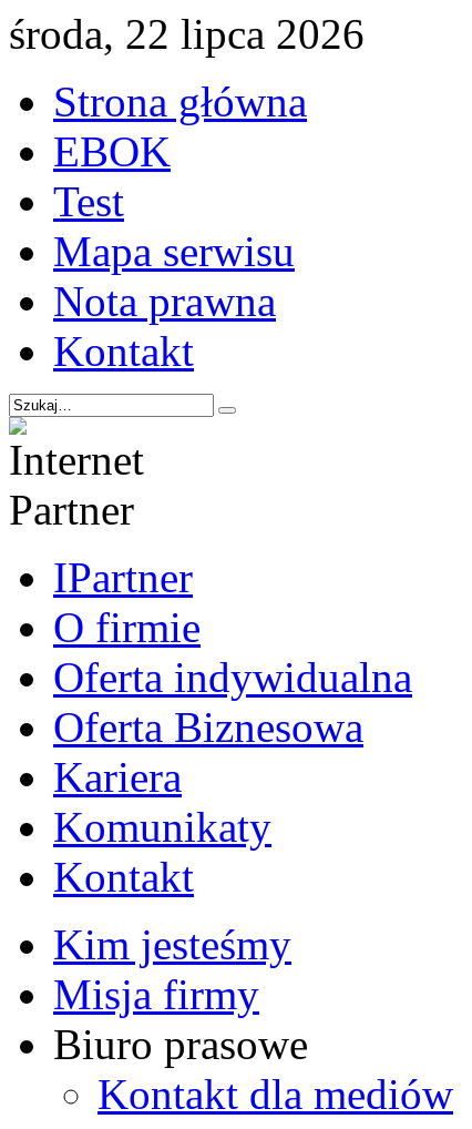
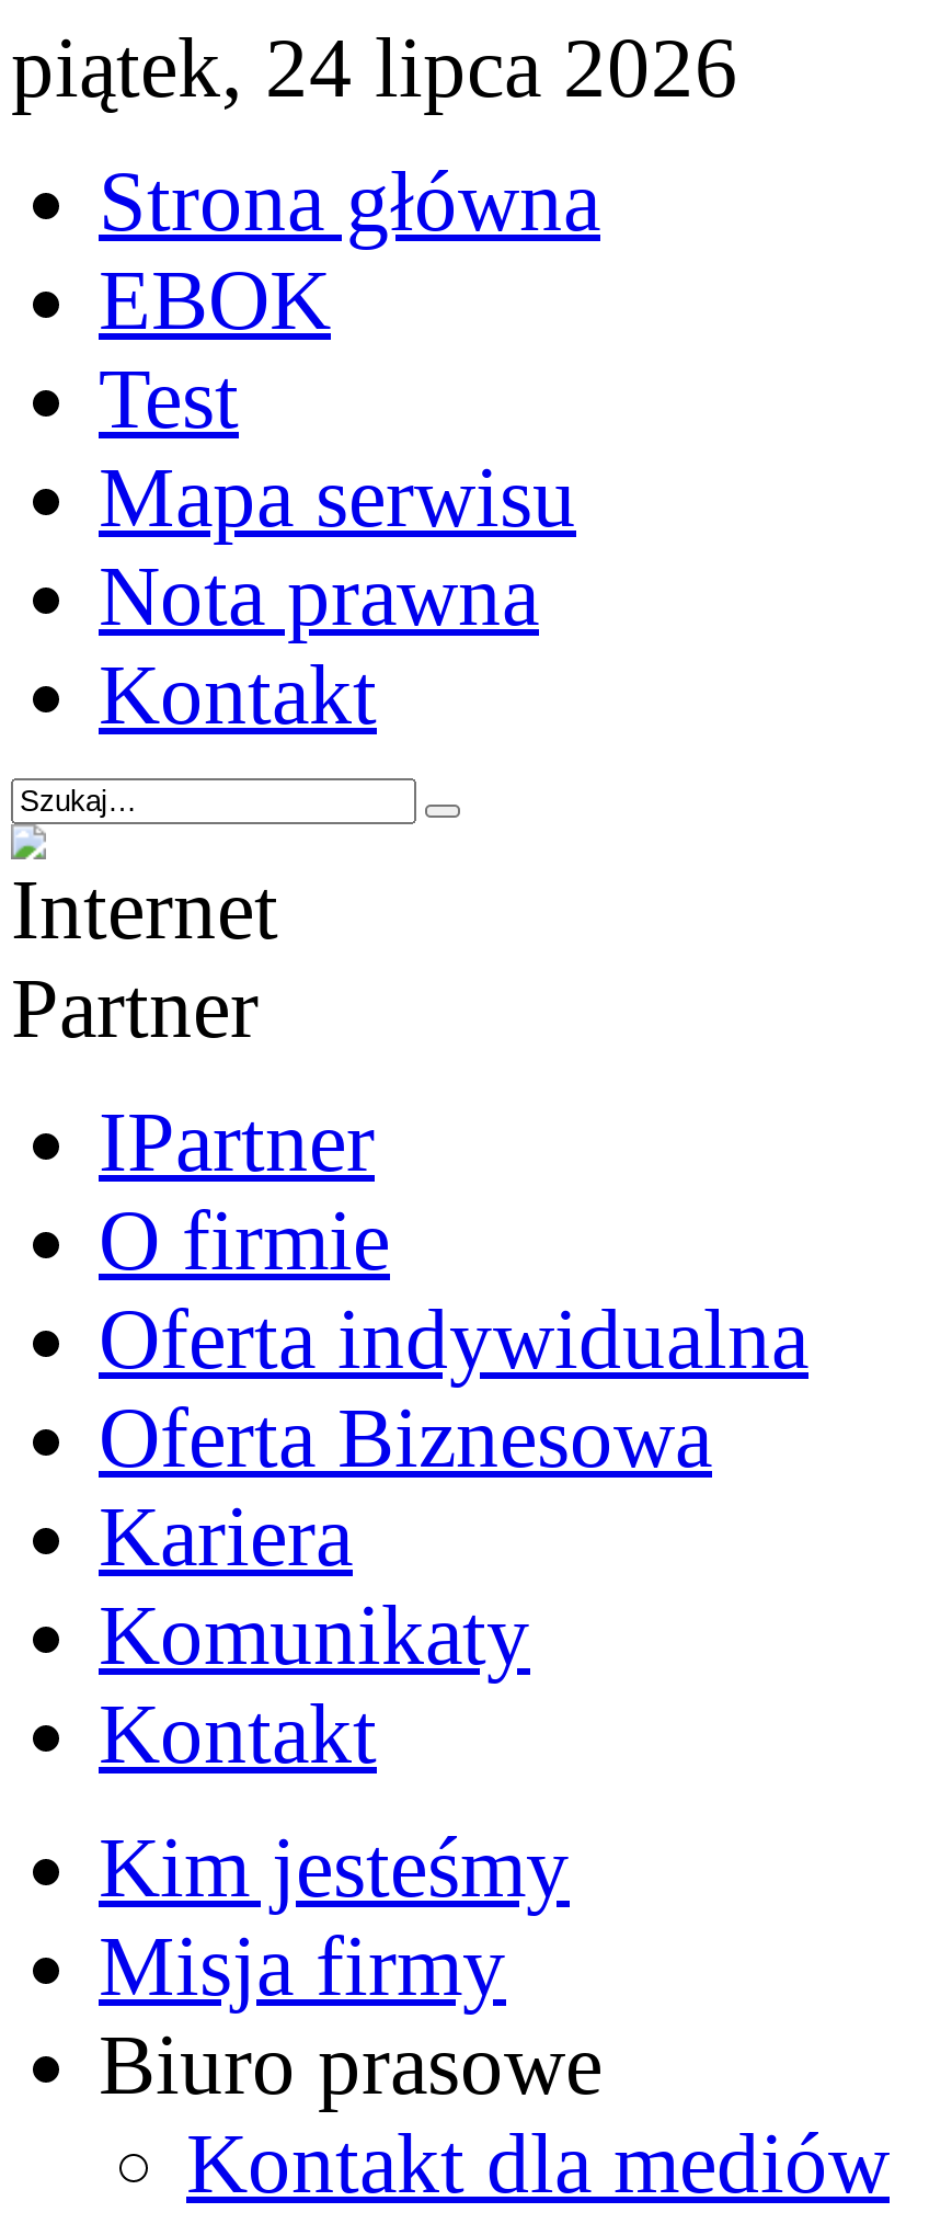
- środa, 22 lipca 2026
+ piątek, 24 lipca 2026
